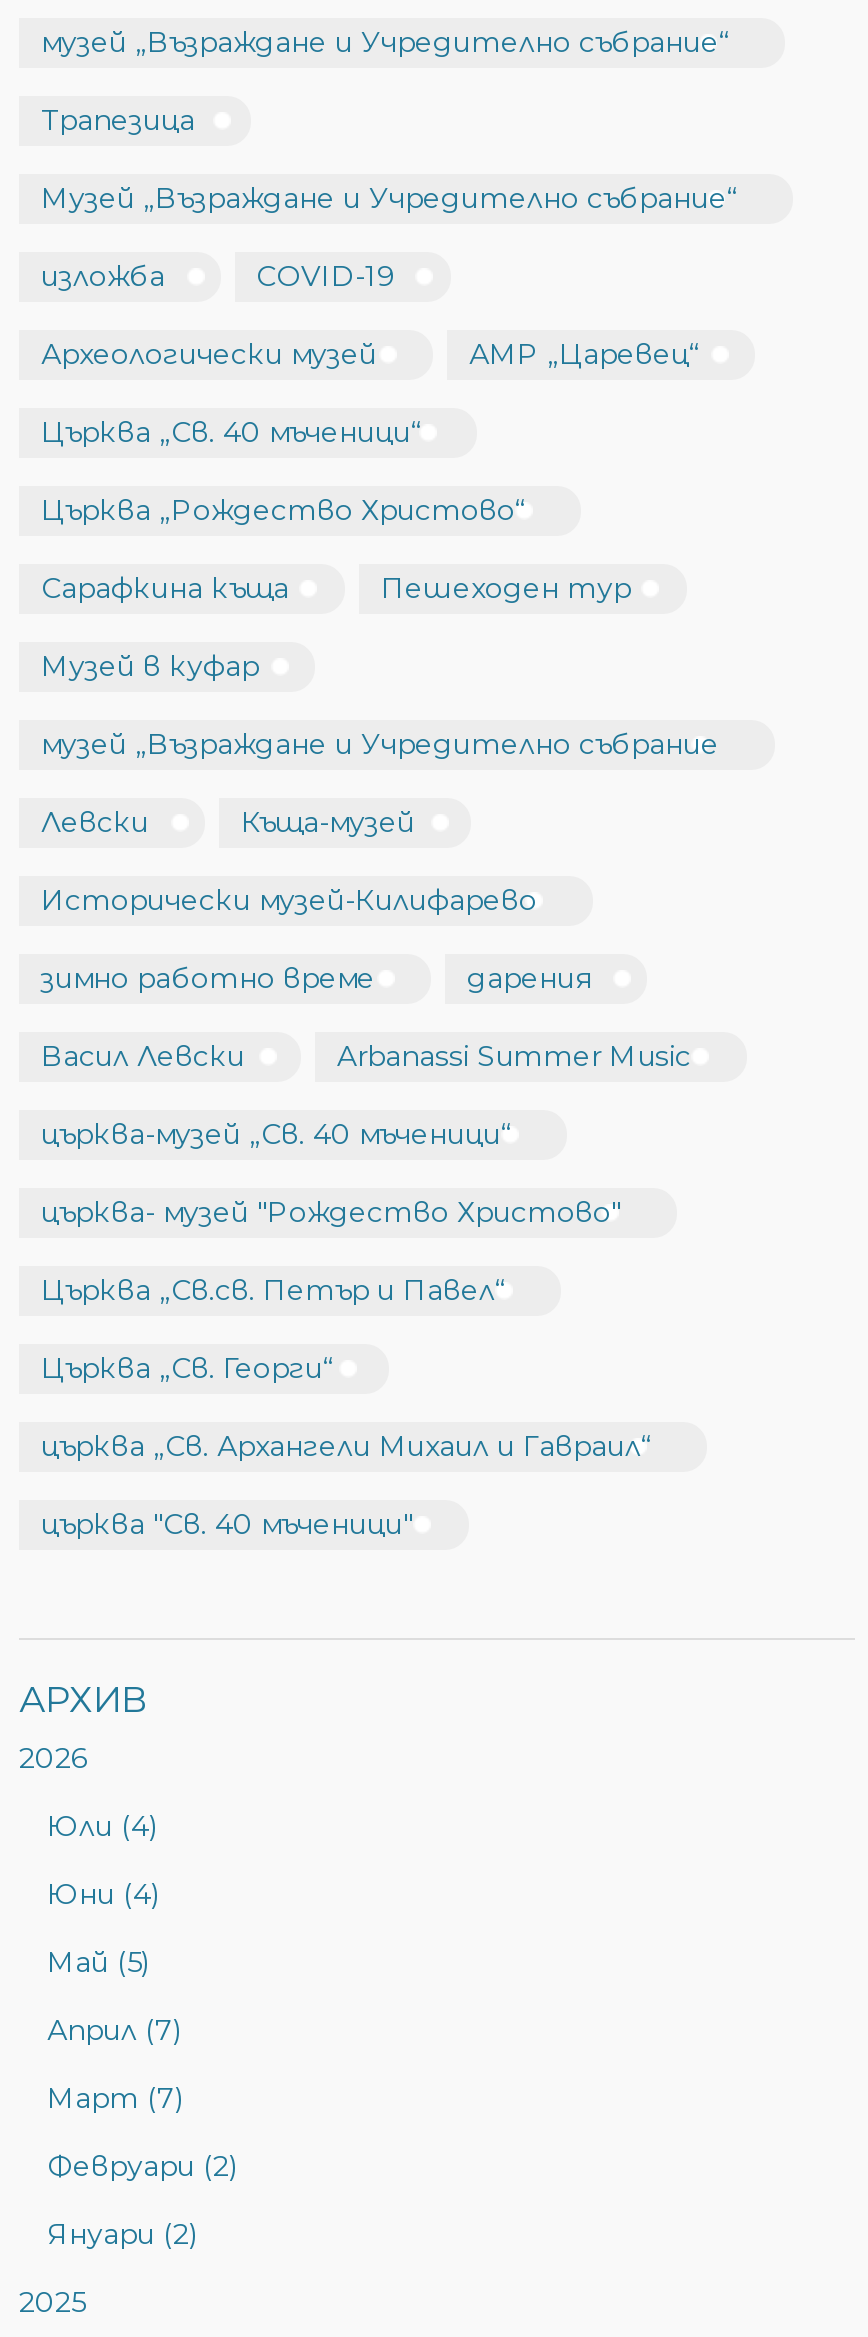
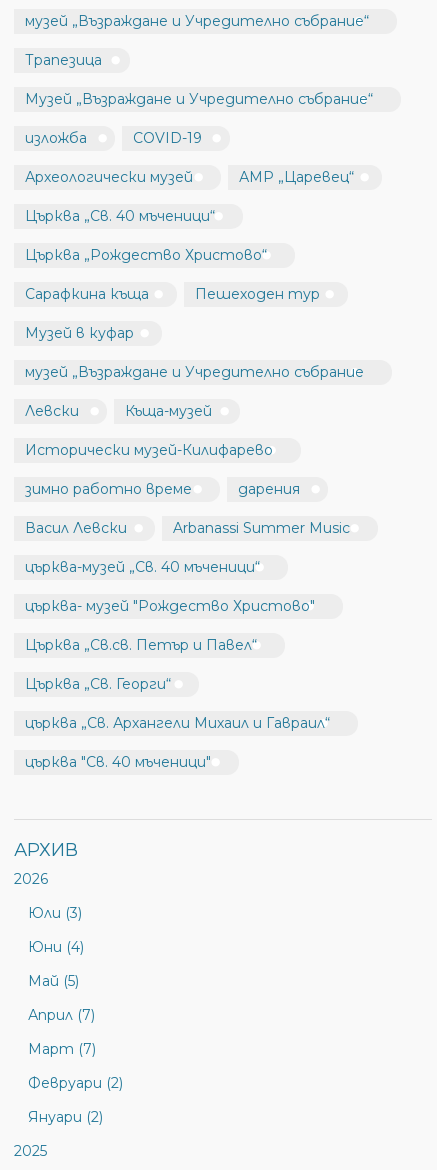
- Юли (4)
+ Юли (3)
